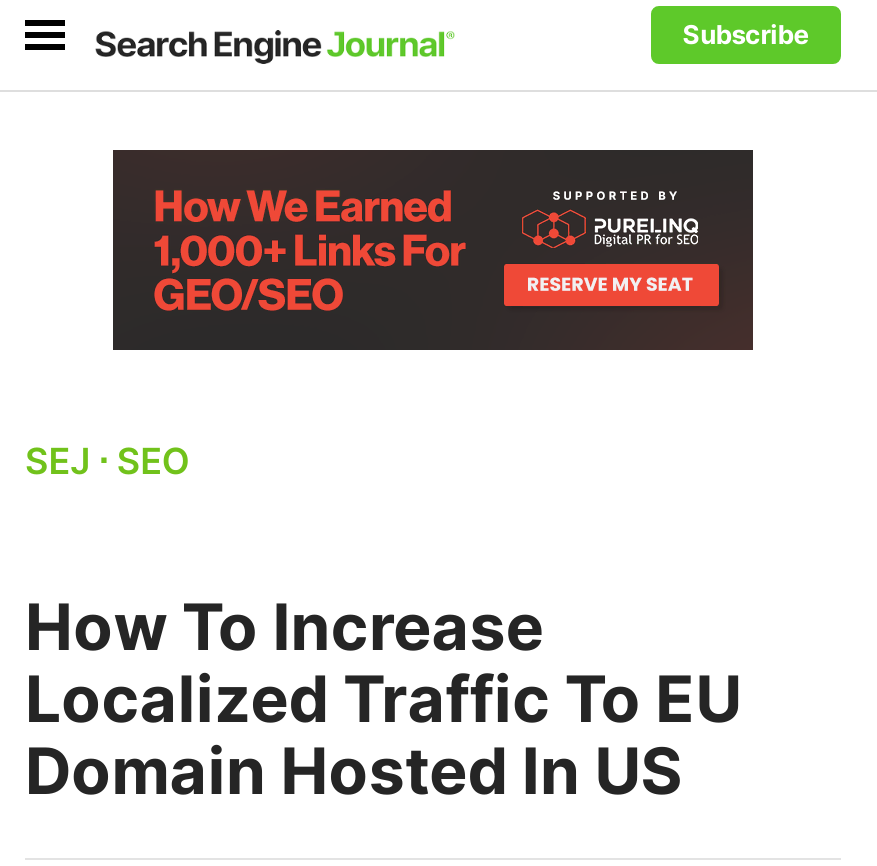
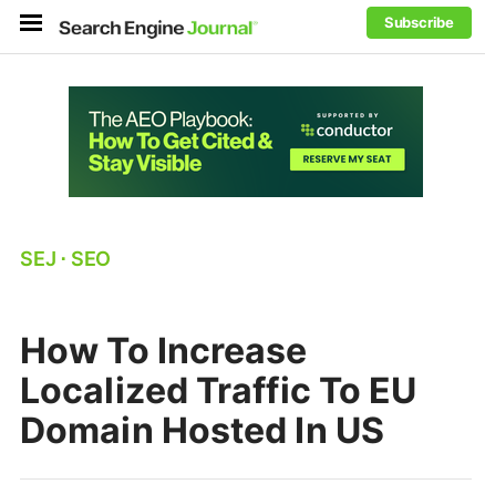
- [image]
+ [image]
